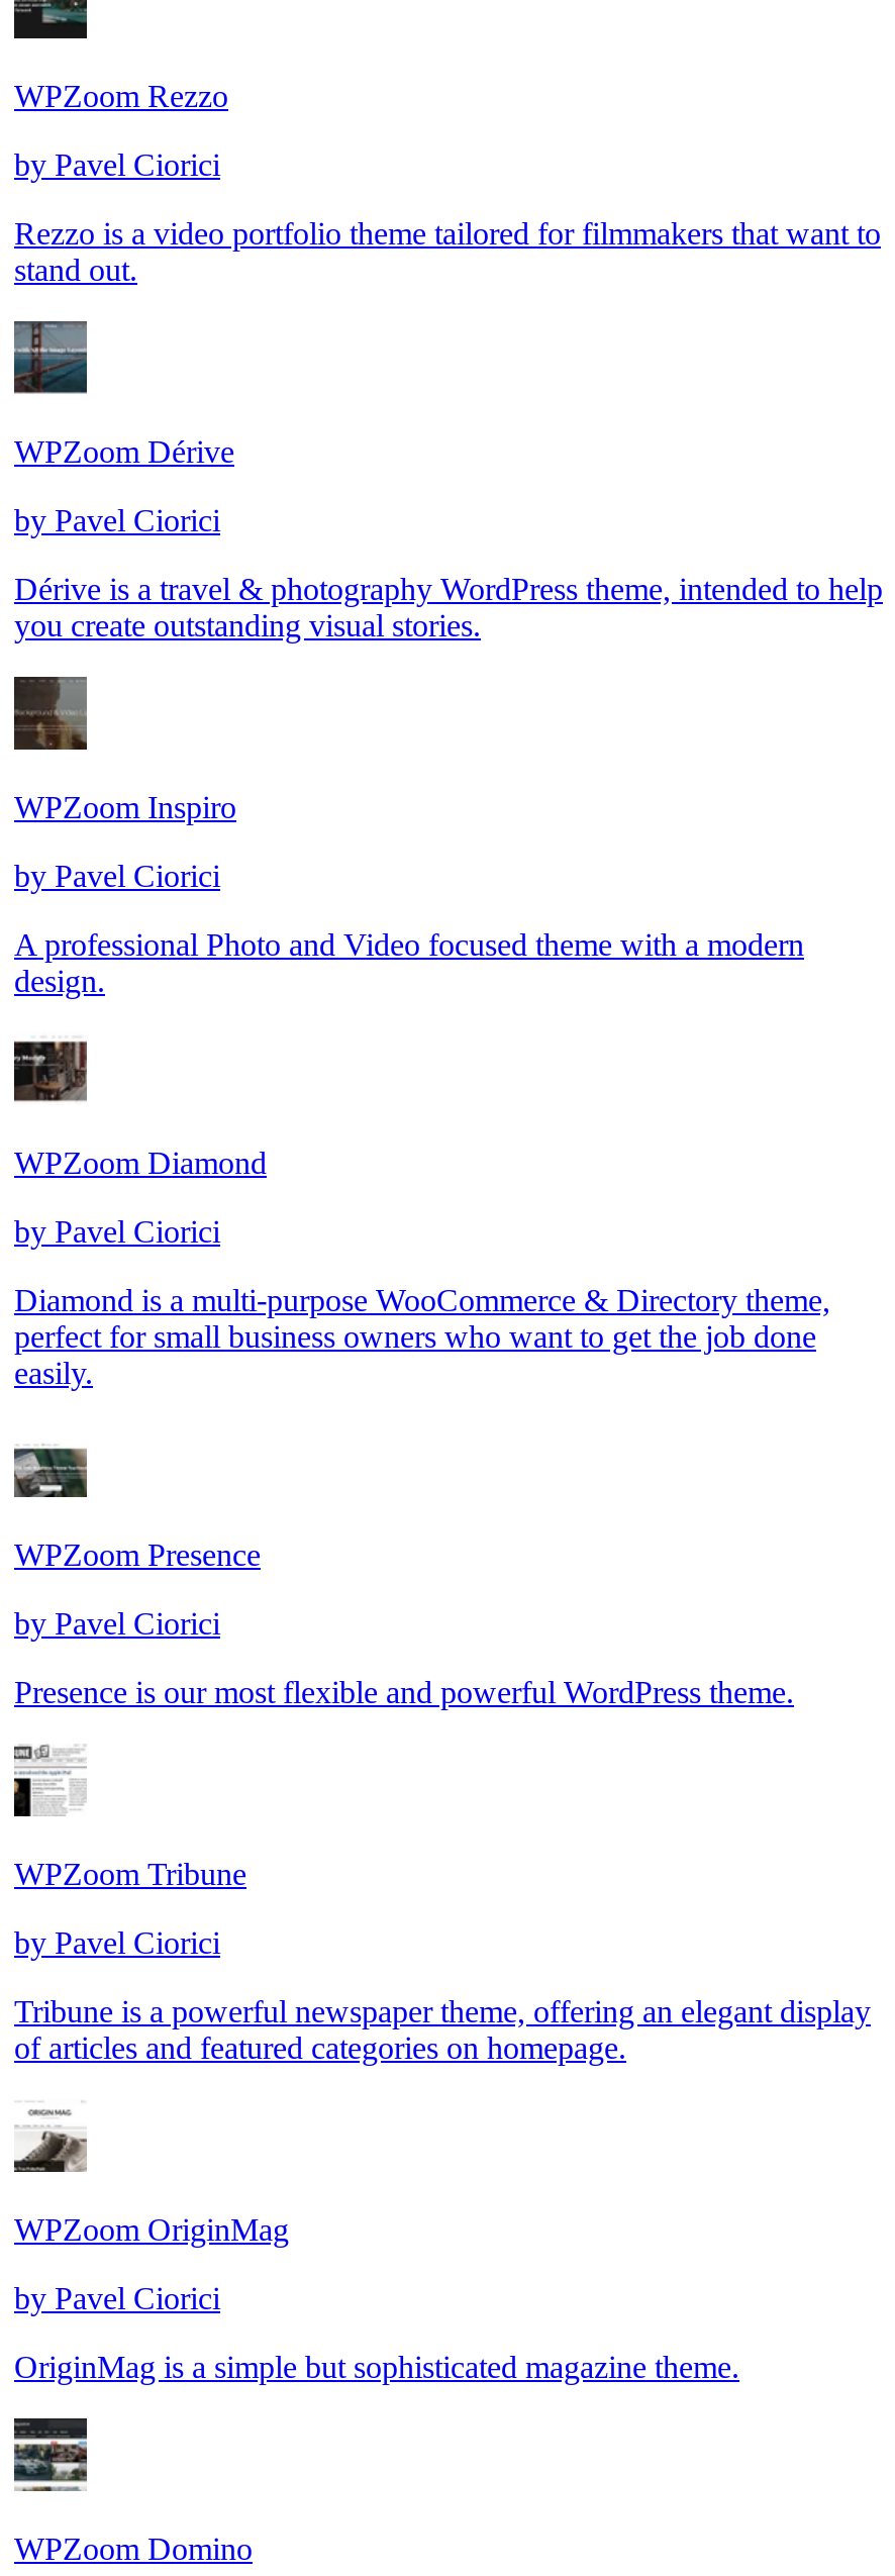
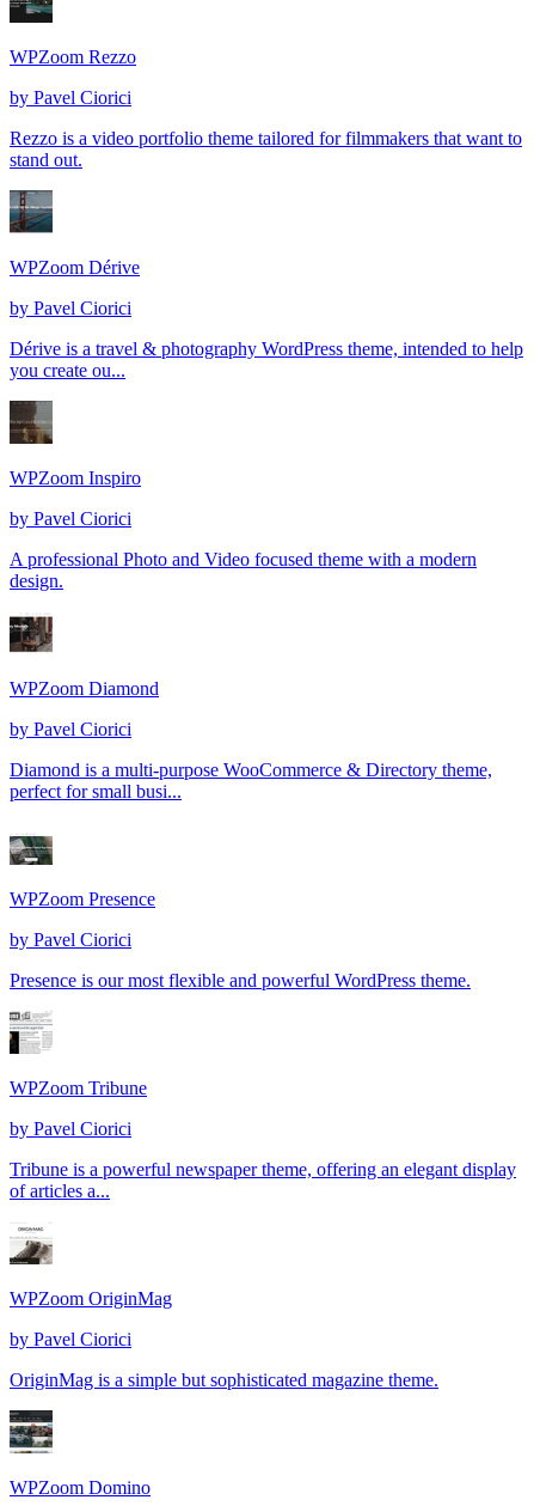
- you create outstanding visual stories.
+ you create ou...

- perfect for small business owners who want to get the job done
- easily.
+ perfect for small busi...

- of articles and featured categories on homepage.
+ of articles a...
